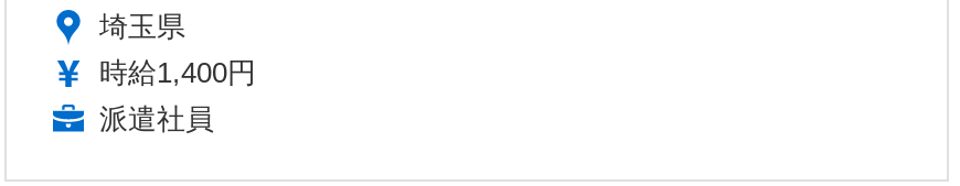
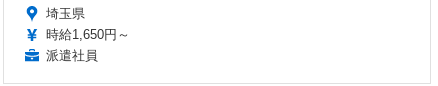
- 時給1,400円
+ 時給1,650円～
